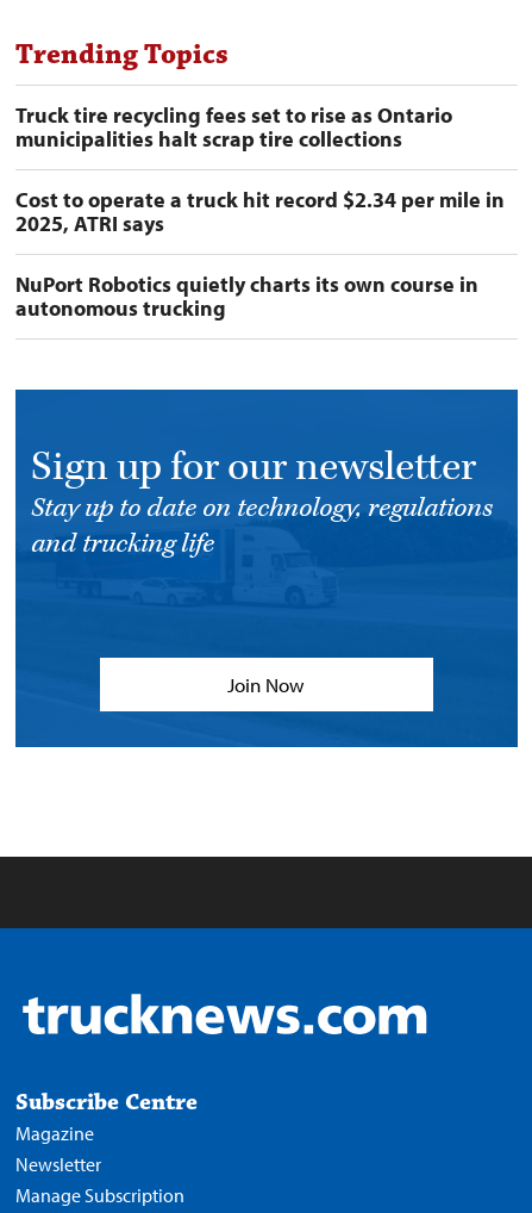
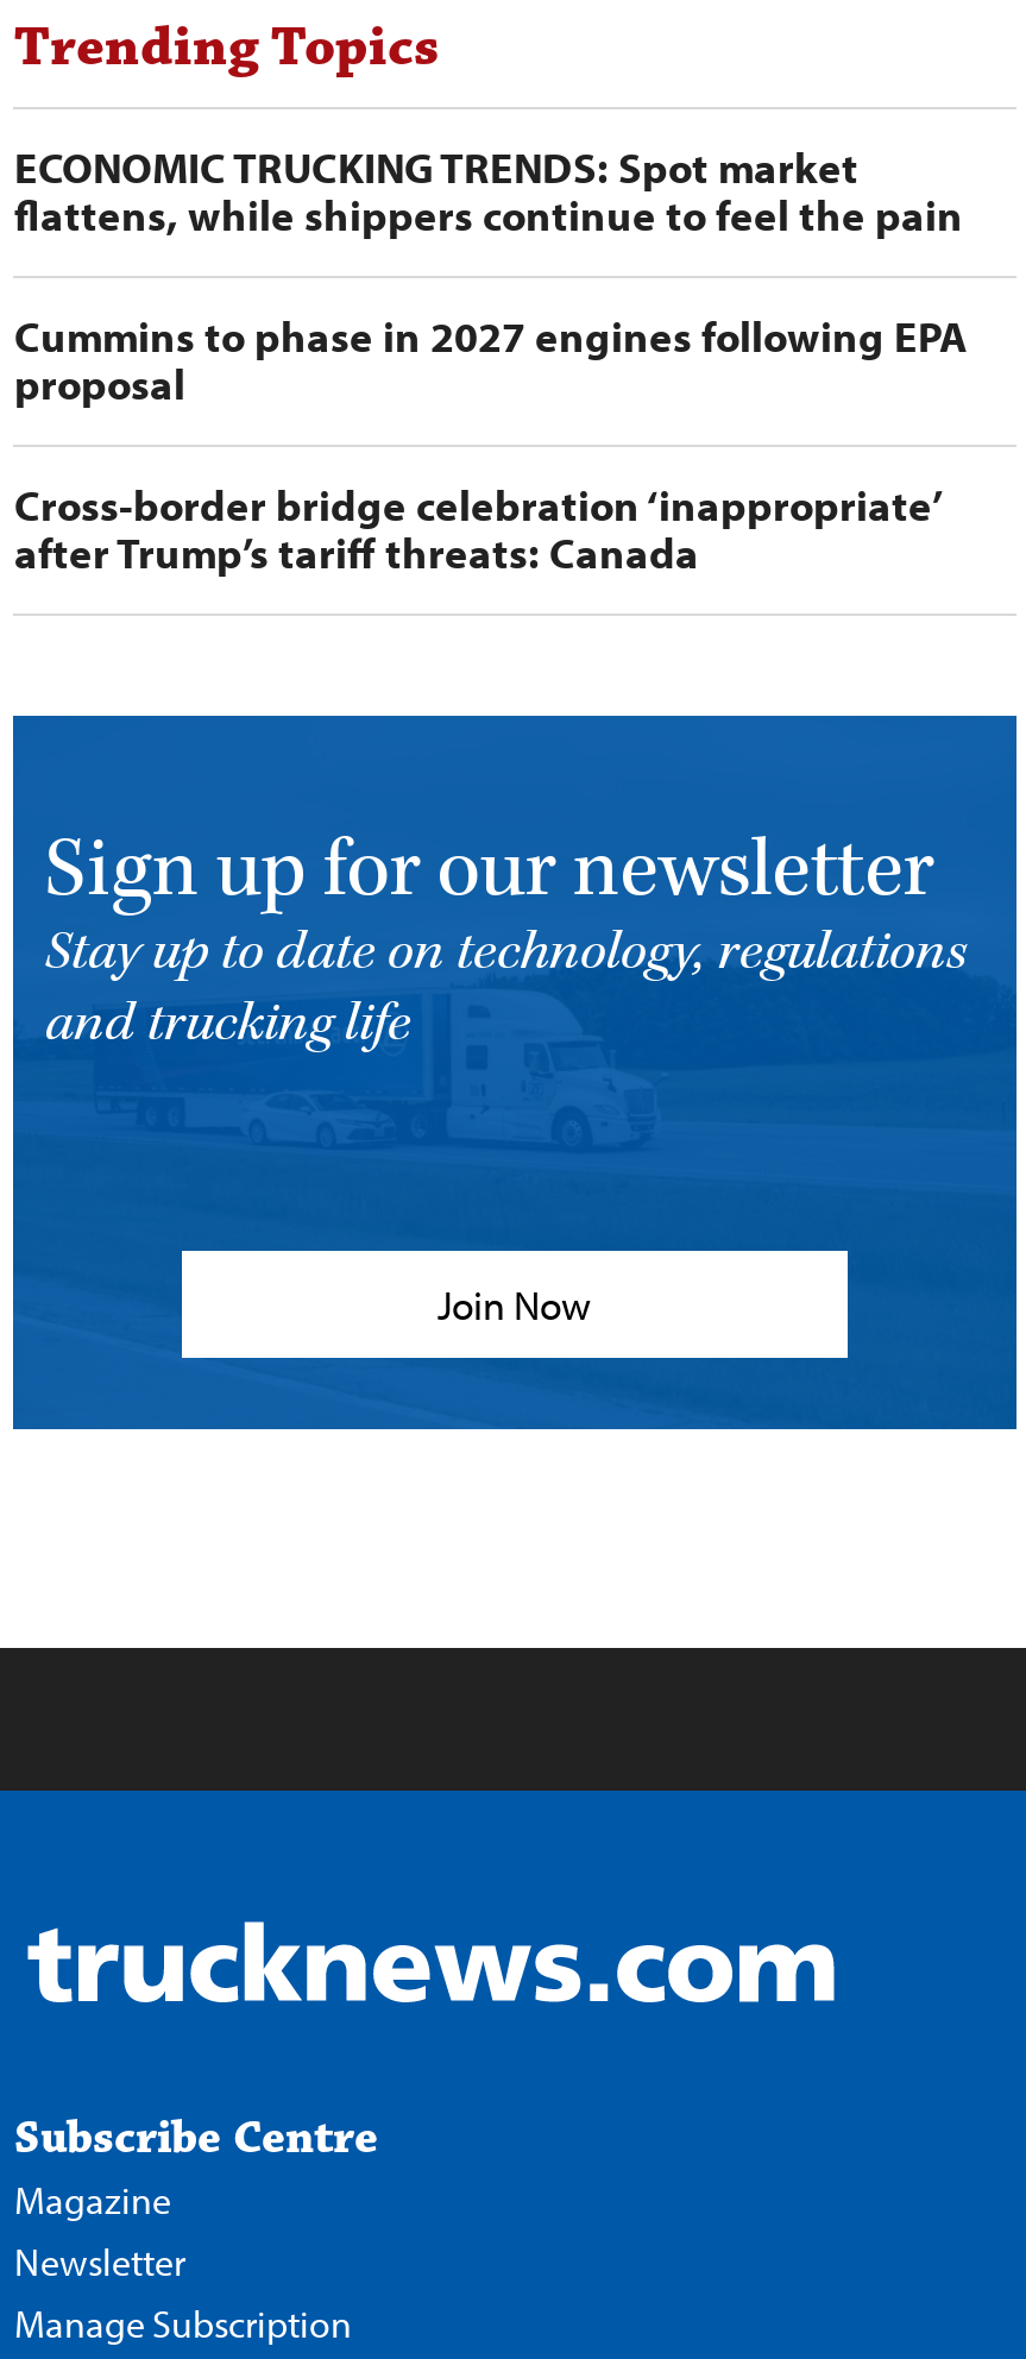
- Truck tire recycling fees set to rise as Ontario
- municipalities halt scrap tire collections
+ ECONOMIC TRUCKING TRENDS: Spot market
+ flattens, while shippers continue to feel the pain

- Cost to operate a truck hit record $2.34 per mile in
- 2025, ATRI says
+ Cummins to phase in 2027 engines following EPA
+ proposal

- NuPort Robotics quietly charts its own course in
- autonomous trucking
+ Cross-border bridge celebration ‘inappropriate’
+ after Trump’s tariff threats: Canada
